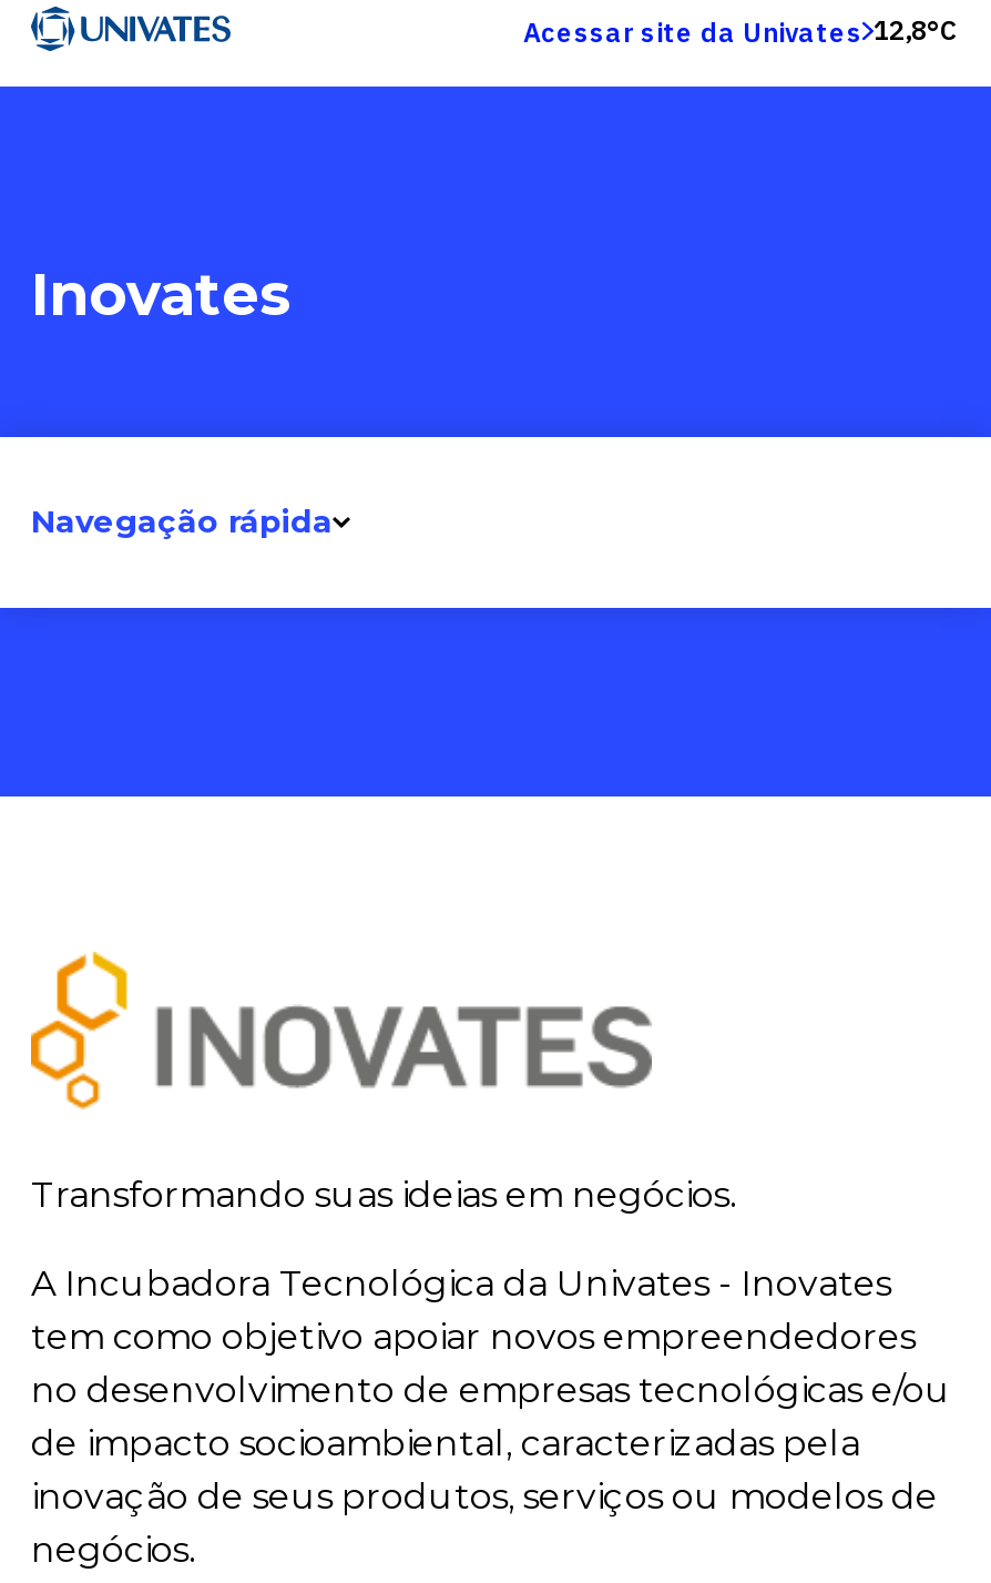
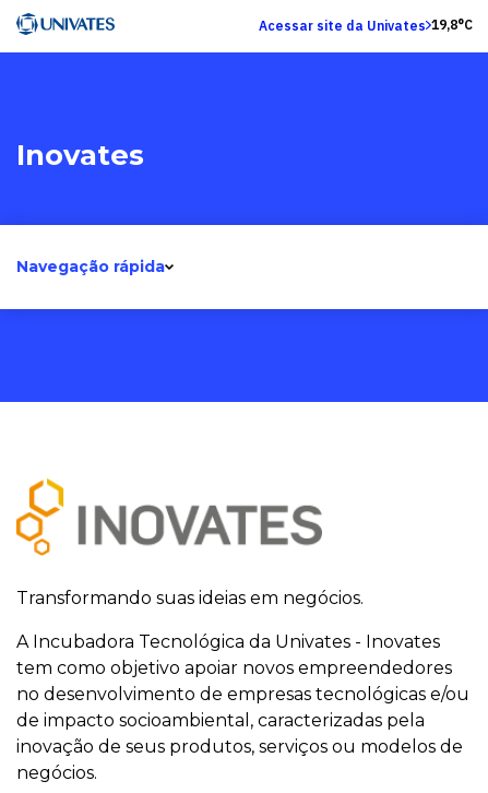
- Acessar site da Univates 12,8°C
+ Acessar site da Univates 19,8°C
